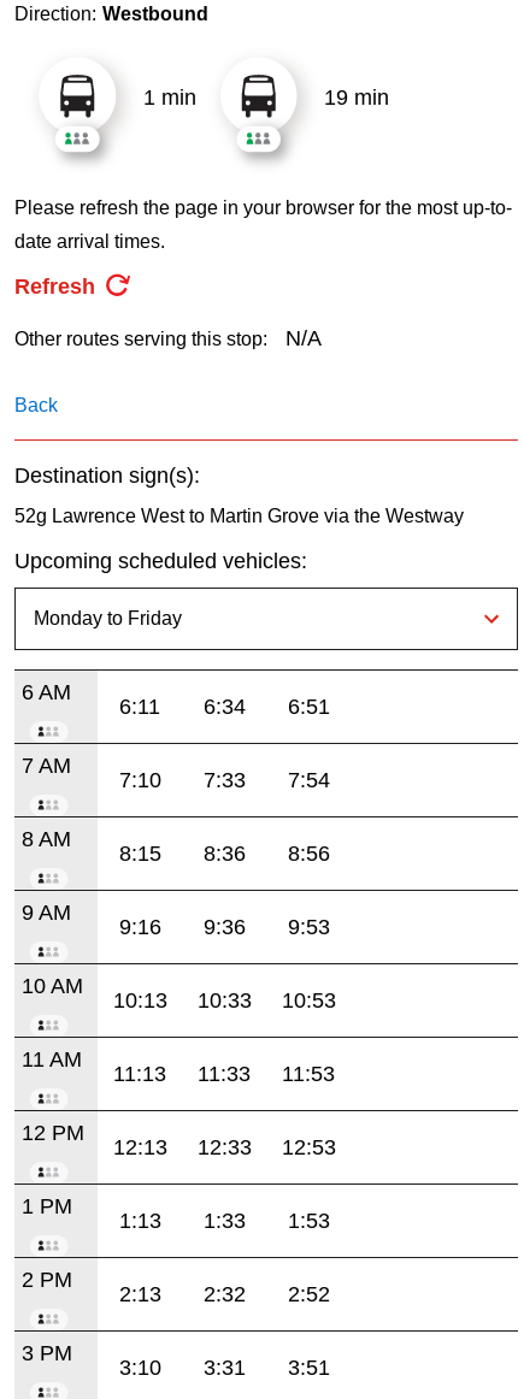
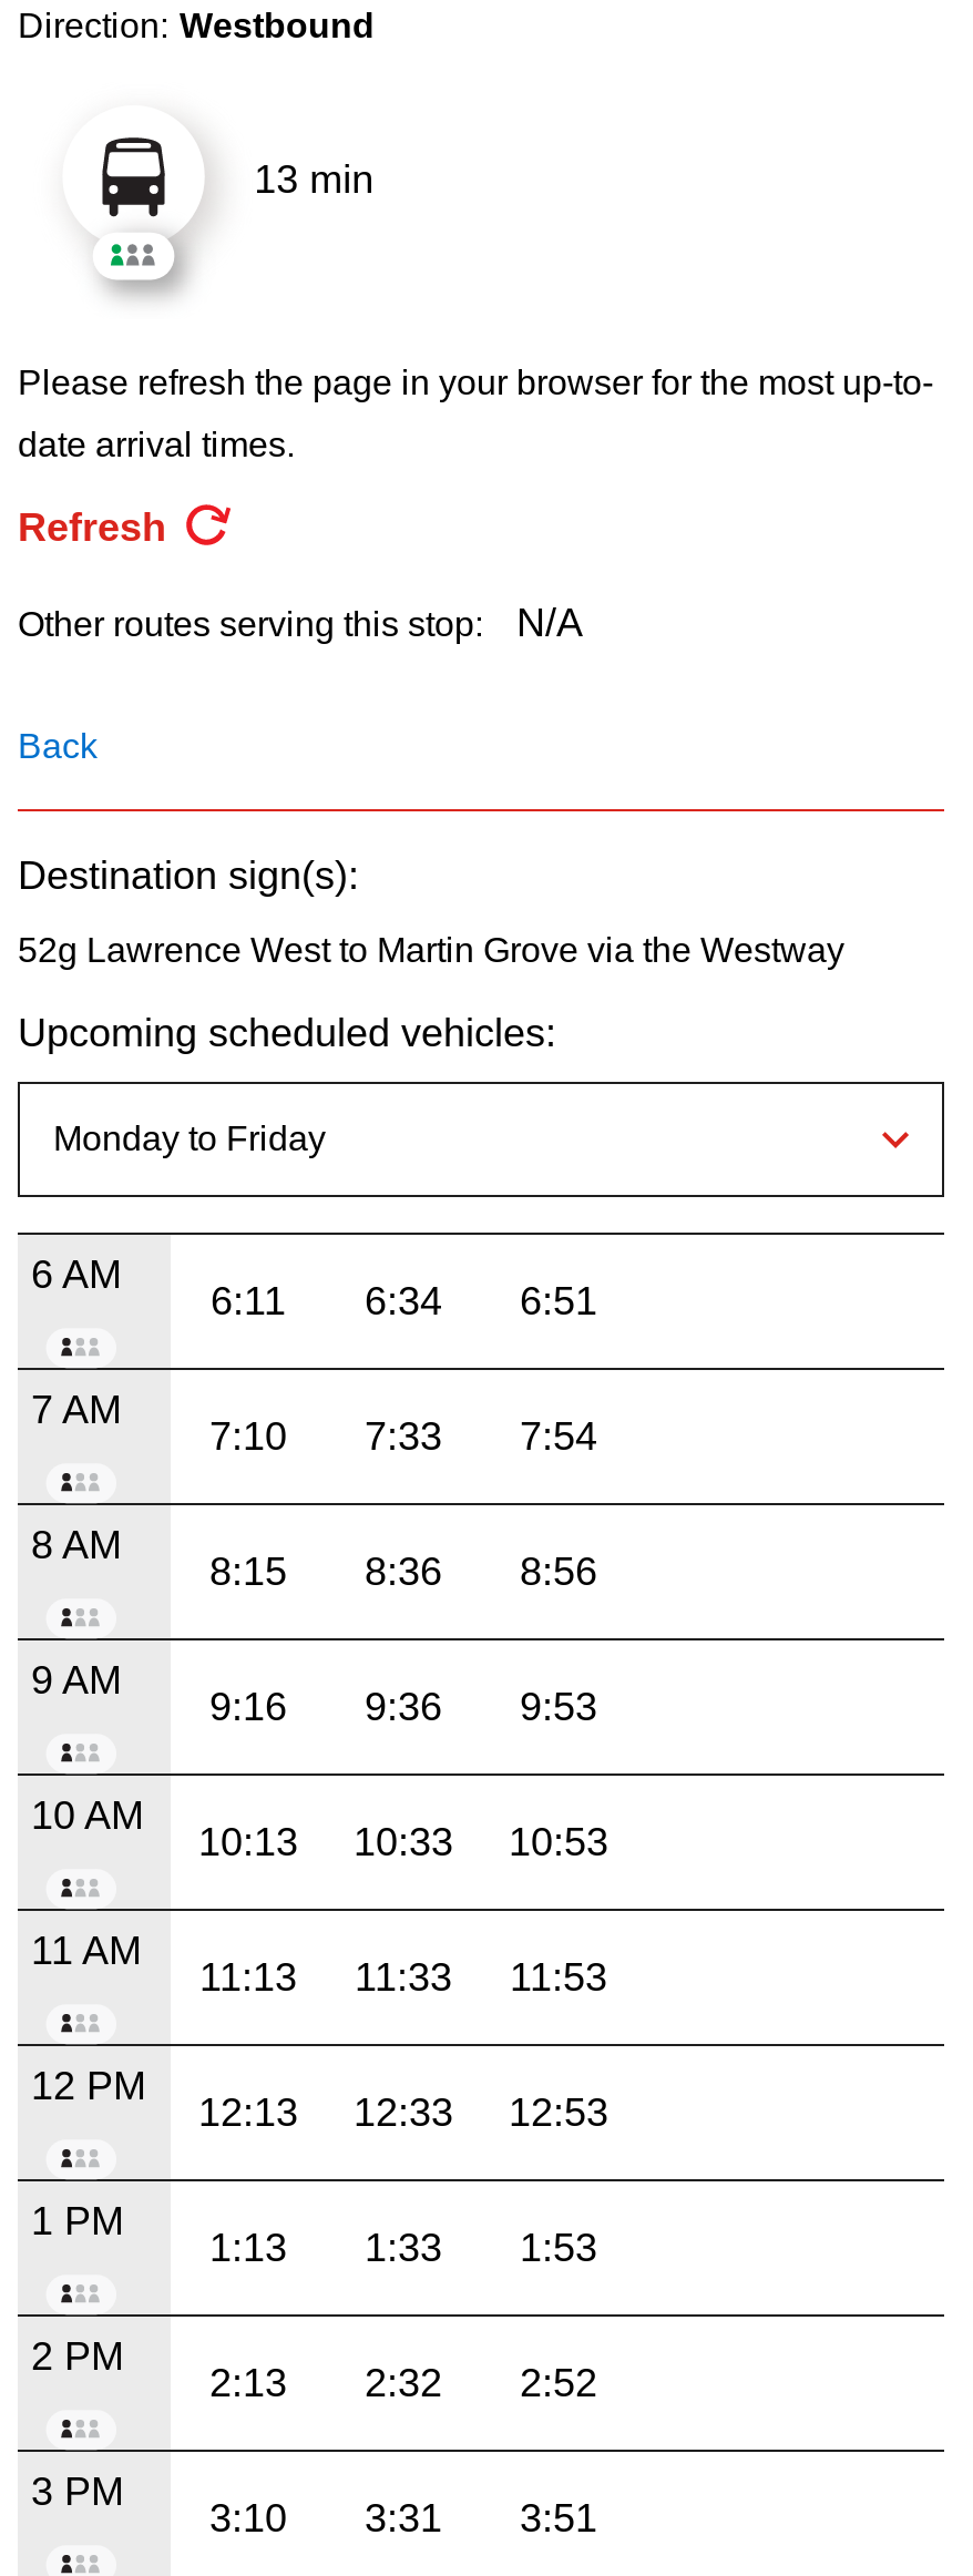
- [image]

- 1 min
- 19 min
+ 13 min
